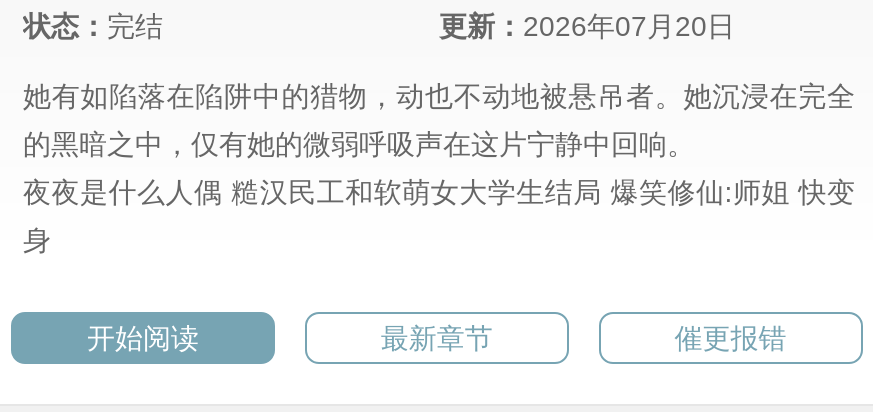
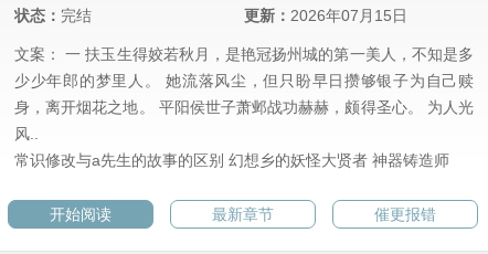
- 更新：2026年07月20日
- 她有如陷落在陷阱中的猎物，动也不动地被悬吊者。她沉浸在完全
- 的黑暗之中，仅有她的微弱呼吸声在这片宁静中回响。
- 夜夜是什么人偶 糙汉民工和软萌女大学生结局 爆笑修仙:师姐 快变
- 身
+ 更新：2026年07月15日
+ 文案： 一 扶玉生得姣若秋月，是艳冠扬州城的第一美人，不知是多
+ 少少年郎的梦里人。 她流落风尘，但只盼早日攒够银子为自己赎
+ 身，离开烟花之地。 平阳侯世子萧邺战功赫赫，颇得圣心。 为人光
+ 风..
+ 常识修改与a先生的故事的区别 幻想乡的妖怪大贤者 神器铸造师
